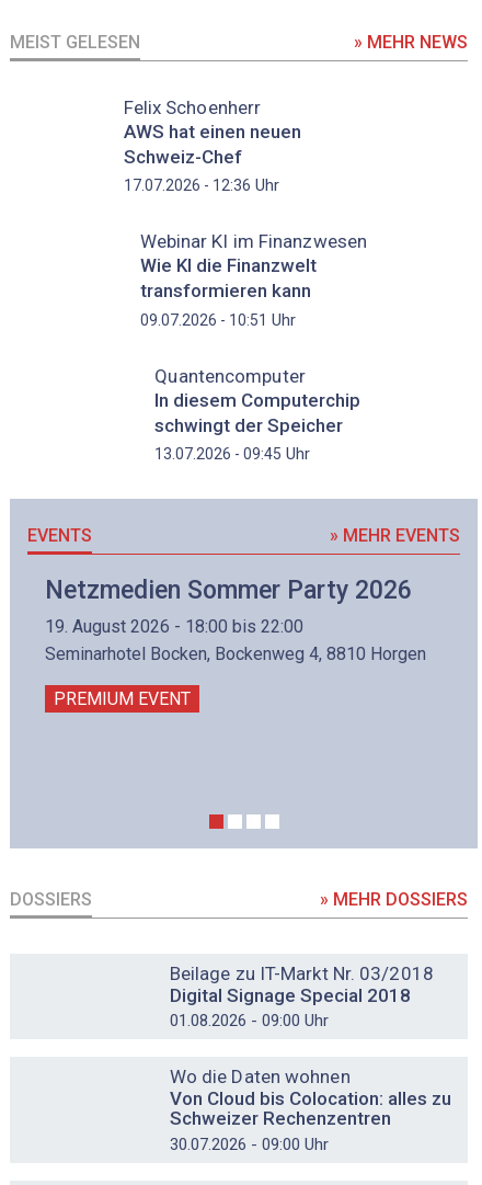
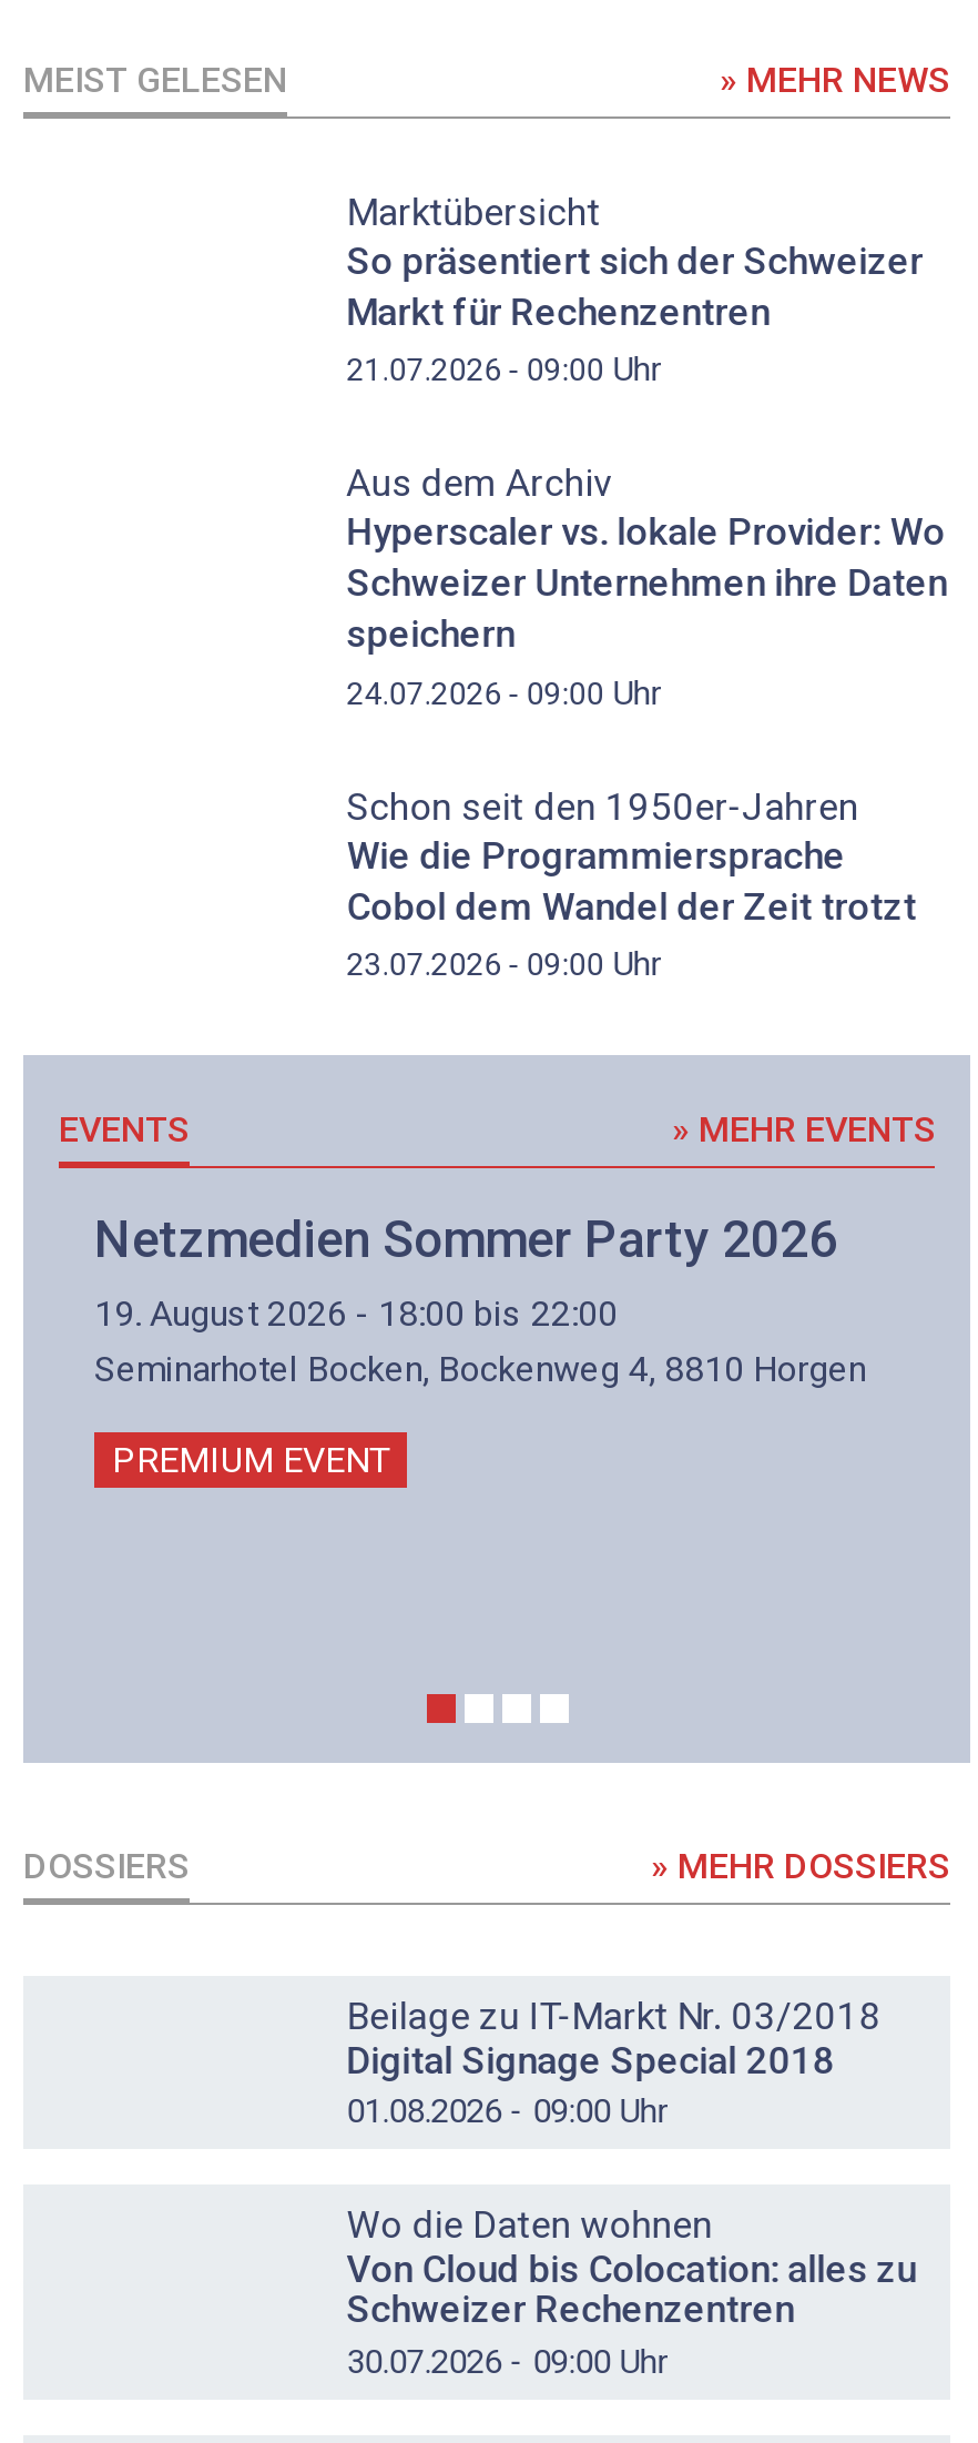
- Felix Schoenherr
- AWS hat einen neuen
- Schweiz-Chef
- 17.07.2026 - 12:36 Uhr
+ Marktübersicht
+ So präsentiert sich der Schweizer
+ Markt für Rechenzentren
+ 21.07.2026 - 09:00 Uhr

- Webinar KI im Finanzwesen
- Wie KI die Finanzwelt
- transformieren kann
- 09.07.2026 - 10:51 Uhr
+ Aus dem Archiv
+ Hyperscaler vs. lokale Provider: Wo
+ Schweizer Unternehmen ihre Daten
+ speichern
+ 24.07.2026 - 09:00 Uhr

- Quantencomputer
- In diesem Computerchip
- schwingt der Speicher
- 13.07.2026 - 09:45 Uhr
+ Schon seit den 1950er-Jahren
+ Wie die Programmiersprache
+ Cobol dem Wandel der Zeit trotzt
+ 23.07.2026 - 09:00 Uhr
